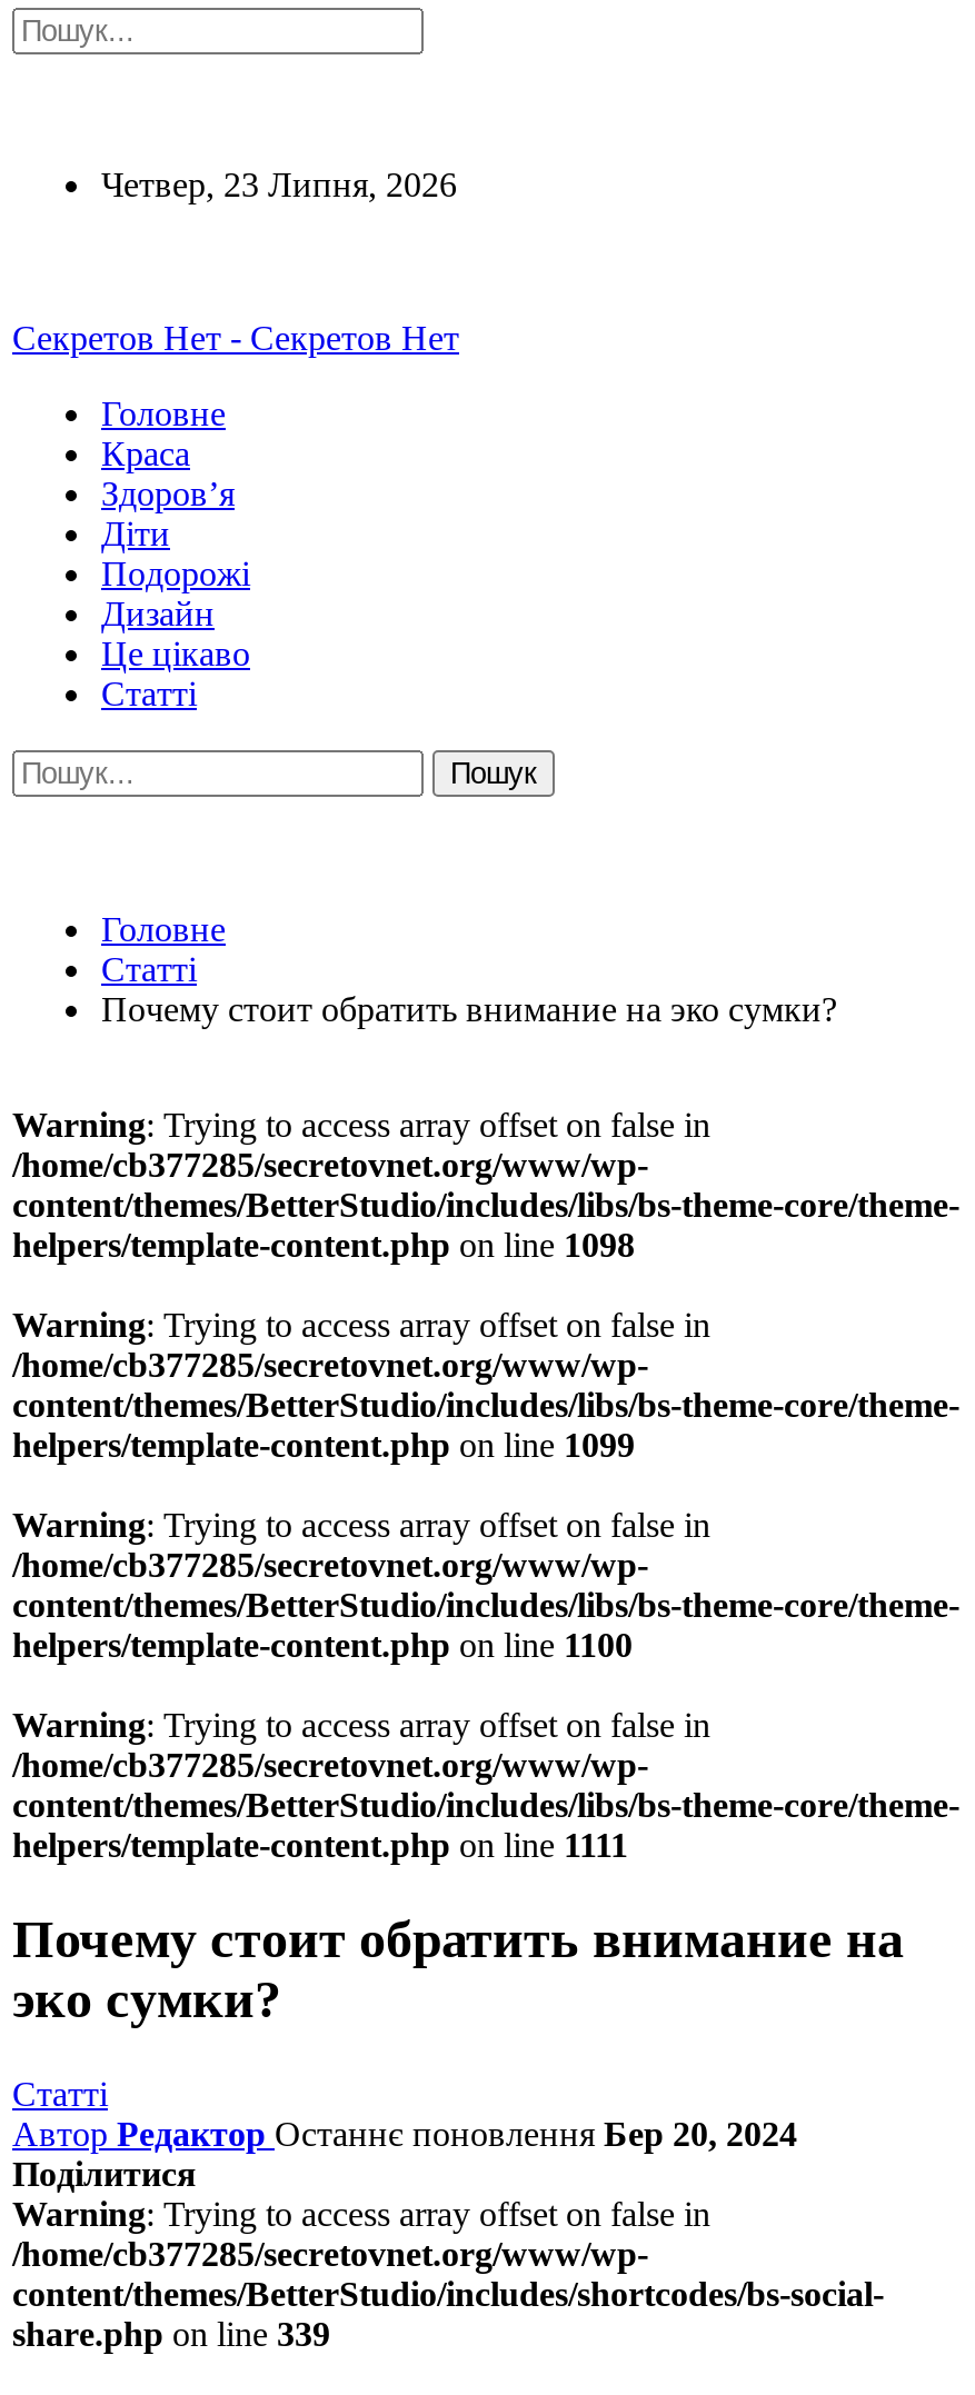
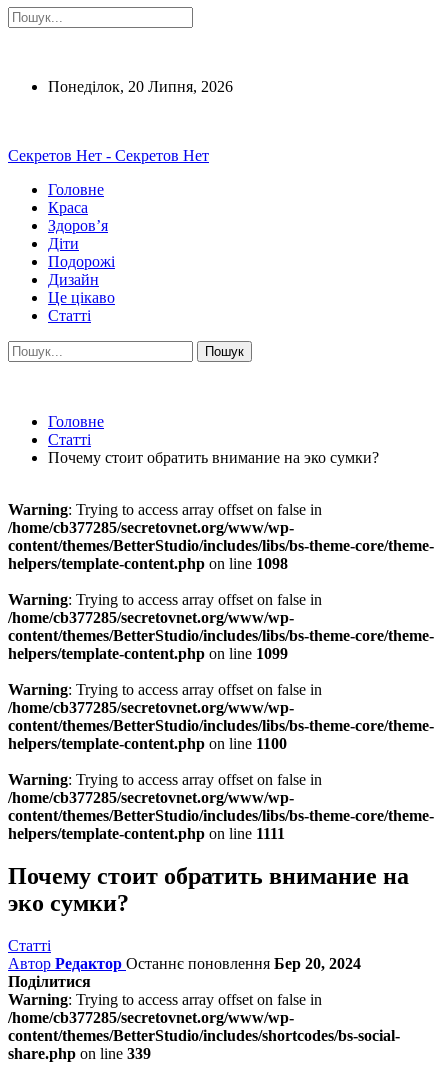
- Четвер, 23 Липня, 2026
+ Понеділок, 20 Липня, 2026
